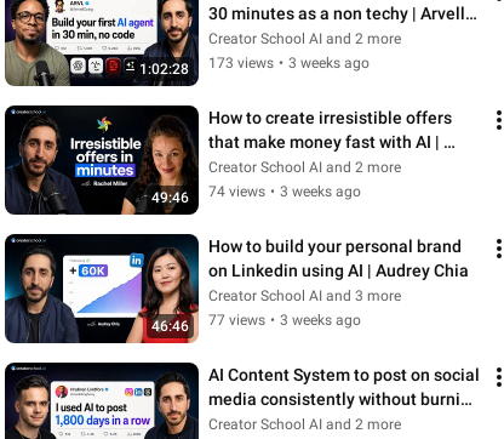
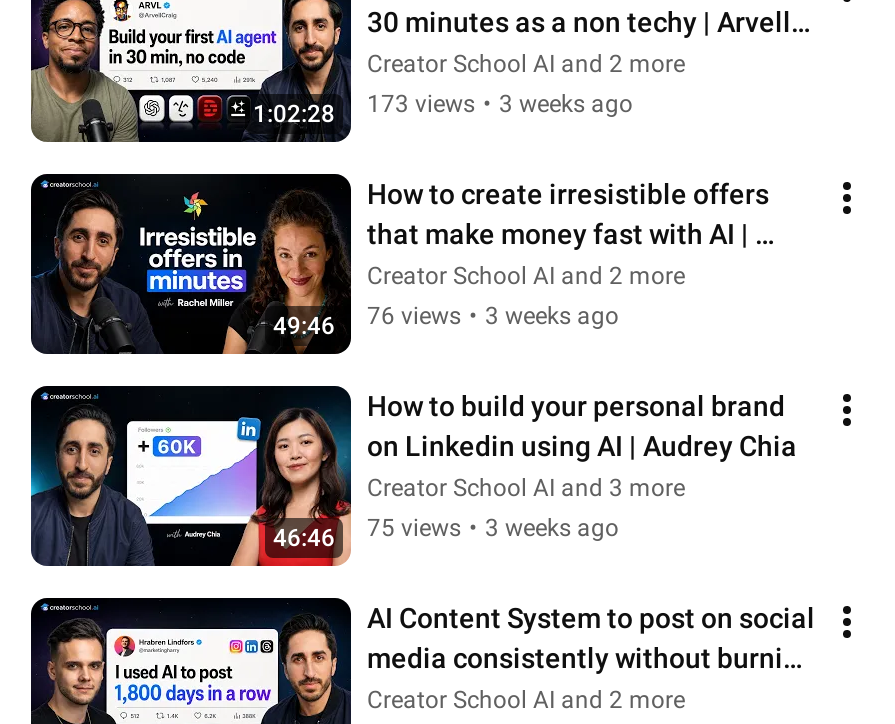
- 74 views • 3 weeks ago
+ 76 views • 3 weeks ago

- 77 views • 3 weeks ago
+ 75 views • 3 weeks ago
